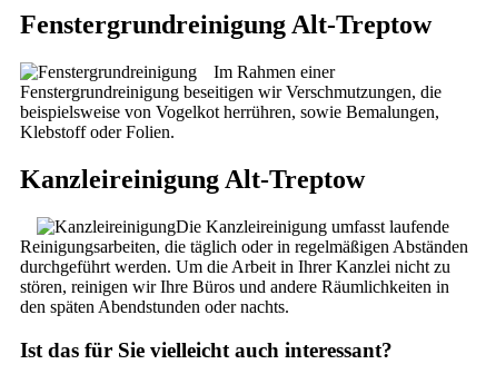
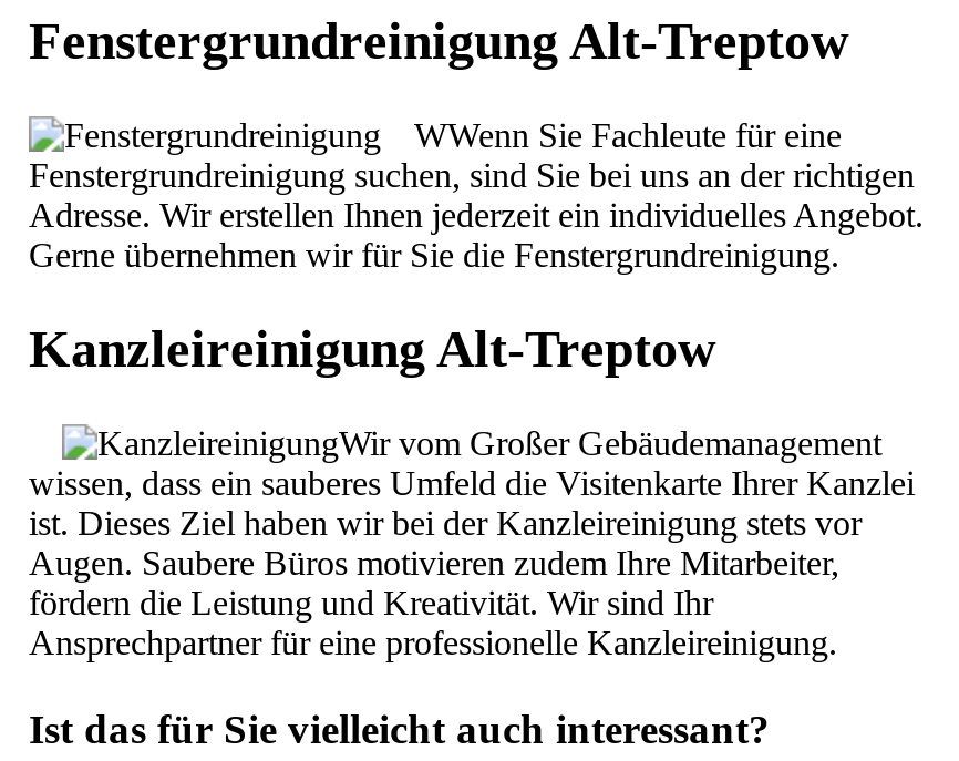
- Im Rahmen einer
- Fenstergrundreinigung beseitigen wir Verschmutzungen, die
- beispielsweise von Vogelkot herrühren, sowie Bemalungen,
- Klebstoff oder Folien.
+ WWenn Sie Fachleute für eine
+ Fenstergrundreinigung suchen, sind Sie bei uns an der richtigen
+ Adresse. Wir erstellen Ihnen jederzeit ein individuelles Angebot.
+ Gerne übernehmen wir für Sie die Fenstergrundreinigung.

- Die Kanzleireinigung umfasst laufende
- Reinigungsarbeiten, die täglich oder in regelmäßigen Abständen
- durchgeführt werden. Um die Arbeit in Ihrer Kanzlei nicht zu
- stören, reinigen wir Ihre Büros und andere Räumlichkeiten in
- den späten Abendstunden oder nachts.
+ Wir vom Großer Gebäudemanagement
+ wissen, dass ein sauberes Umfeld die Visitenkarte Ihrer Kanzlei
+ ist. Dieses Ziel haben wir bei der Kanzleireinigung stets vor
+ Augen. Saubere Büros motivieren zudem Ihre Mitarbeiter,
+ fördern die Leistung und Kreativität. Wir sind Ihr
+ Ansprechpartner für eine professionelle Kanzleireinigung.
